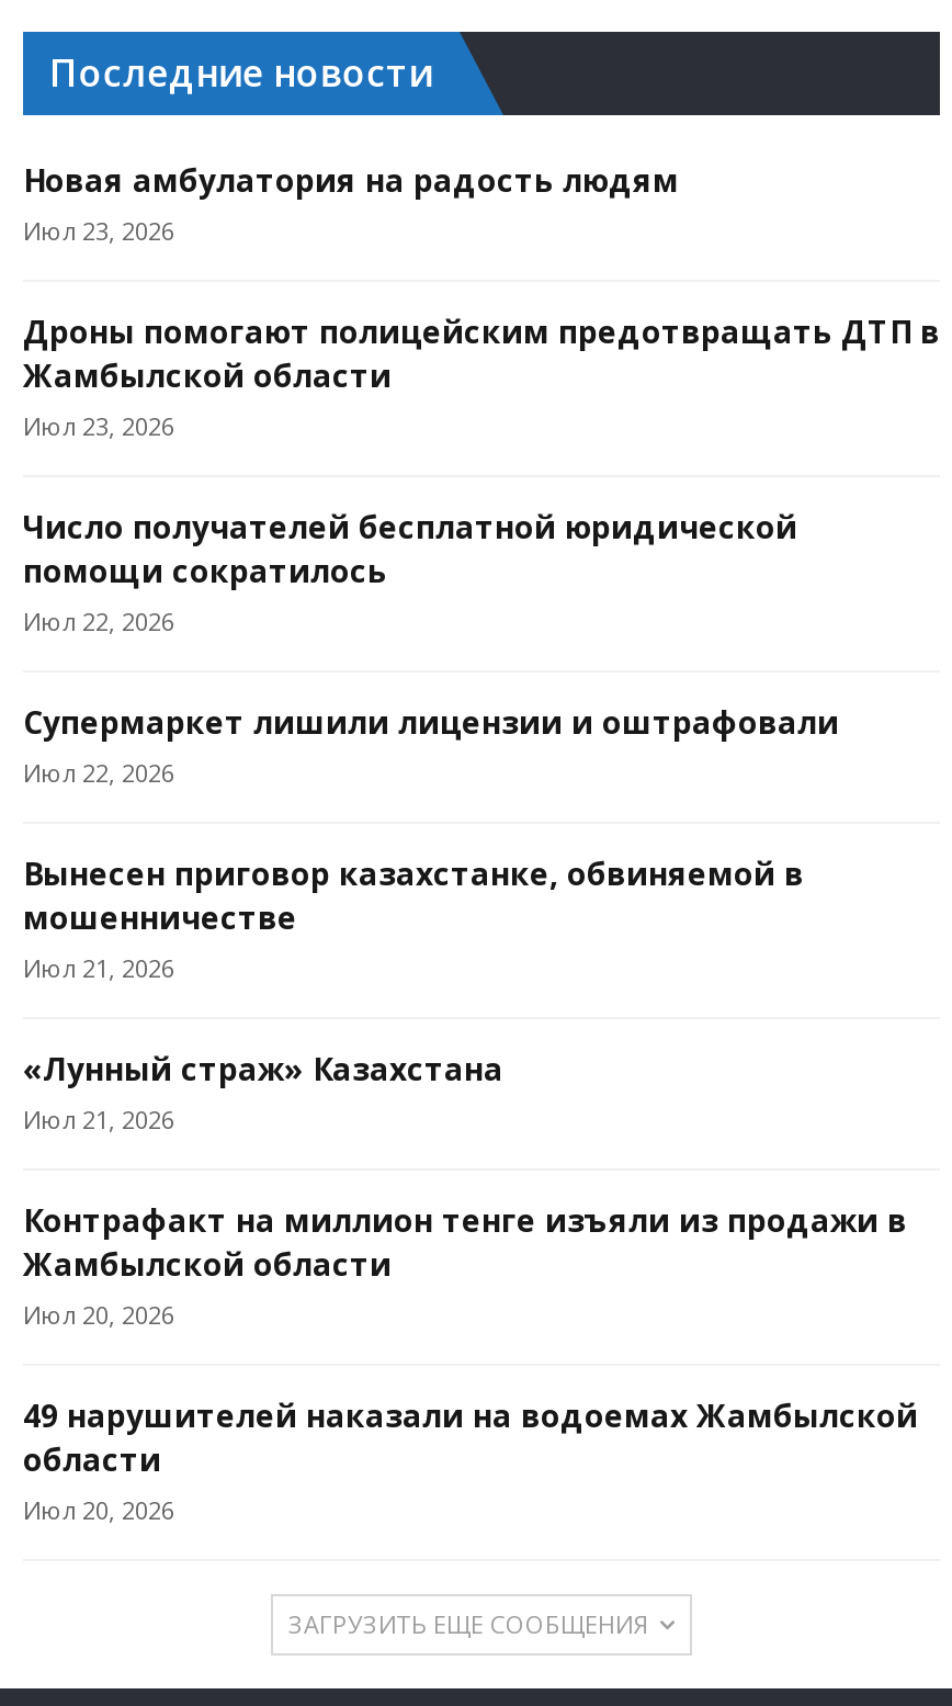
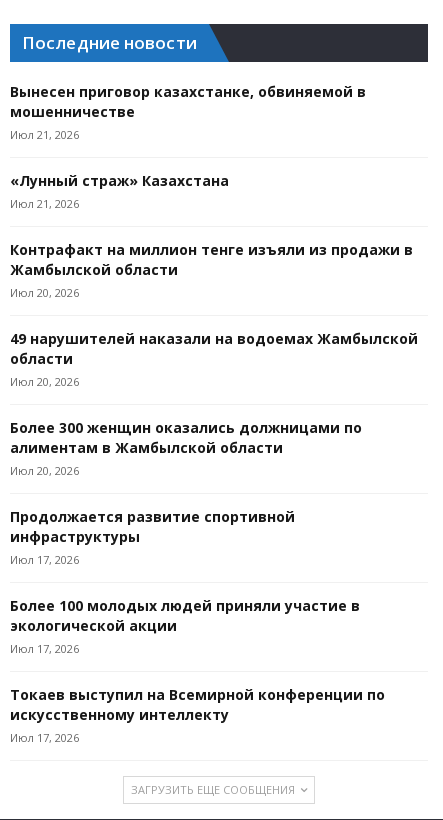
- Новая амбулатория на радость людям
- Июл 23, 2026
- Дроны помогают полицейским предотвращать ДТП в
- Жамбылской области
- Июл 23, 2026
- Число получателей бесплатной юридической
- помощи сократилось
- Июл 22, 2026
- Супермаркет лишили лицензии и оштрафовали
- Июл 22, 2026

moved up: Вынесен приговор казахстанке, обвиняемой в | мошенничестве | Июл 21, 2026 | ... | области | Июл 20, 2026

+ Более 300 женщин оказались должницами по
+ алиментам в Жамбылской области
+ Июл 20, 2026
+ Продолжается развитие спортивной
+ инфраструктуры
+ Июл 17, 2026
+ Более 100 молодых людей приняли участие в
+ экологической акции
+ Июл 17, 2026
+ Токаев выступил на Всемирной конференции по
+ искусственному интеллекту
+ Июл 17, 2026
